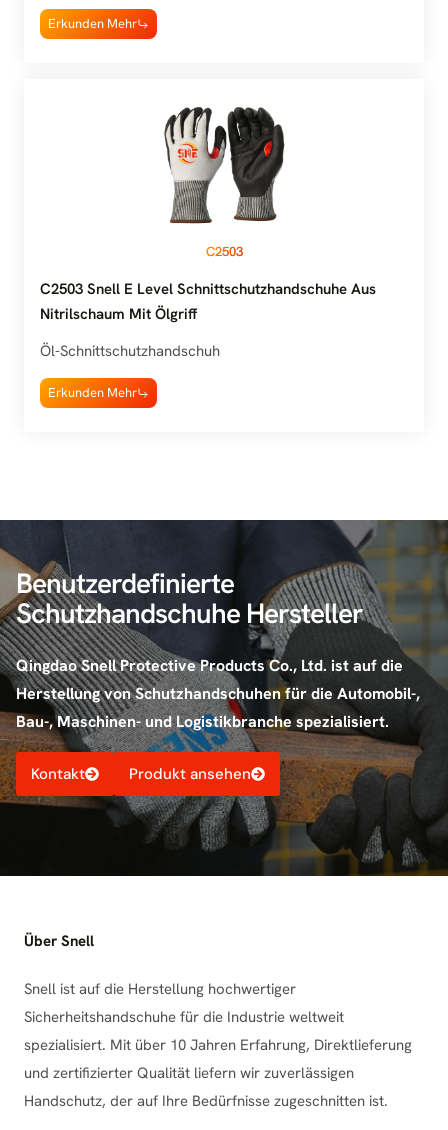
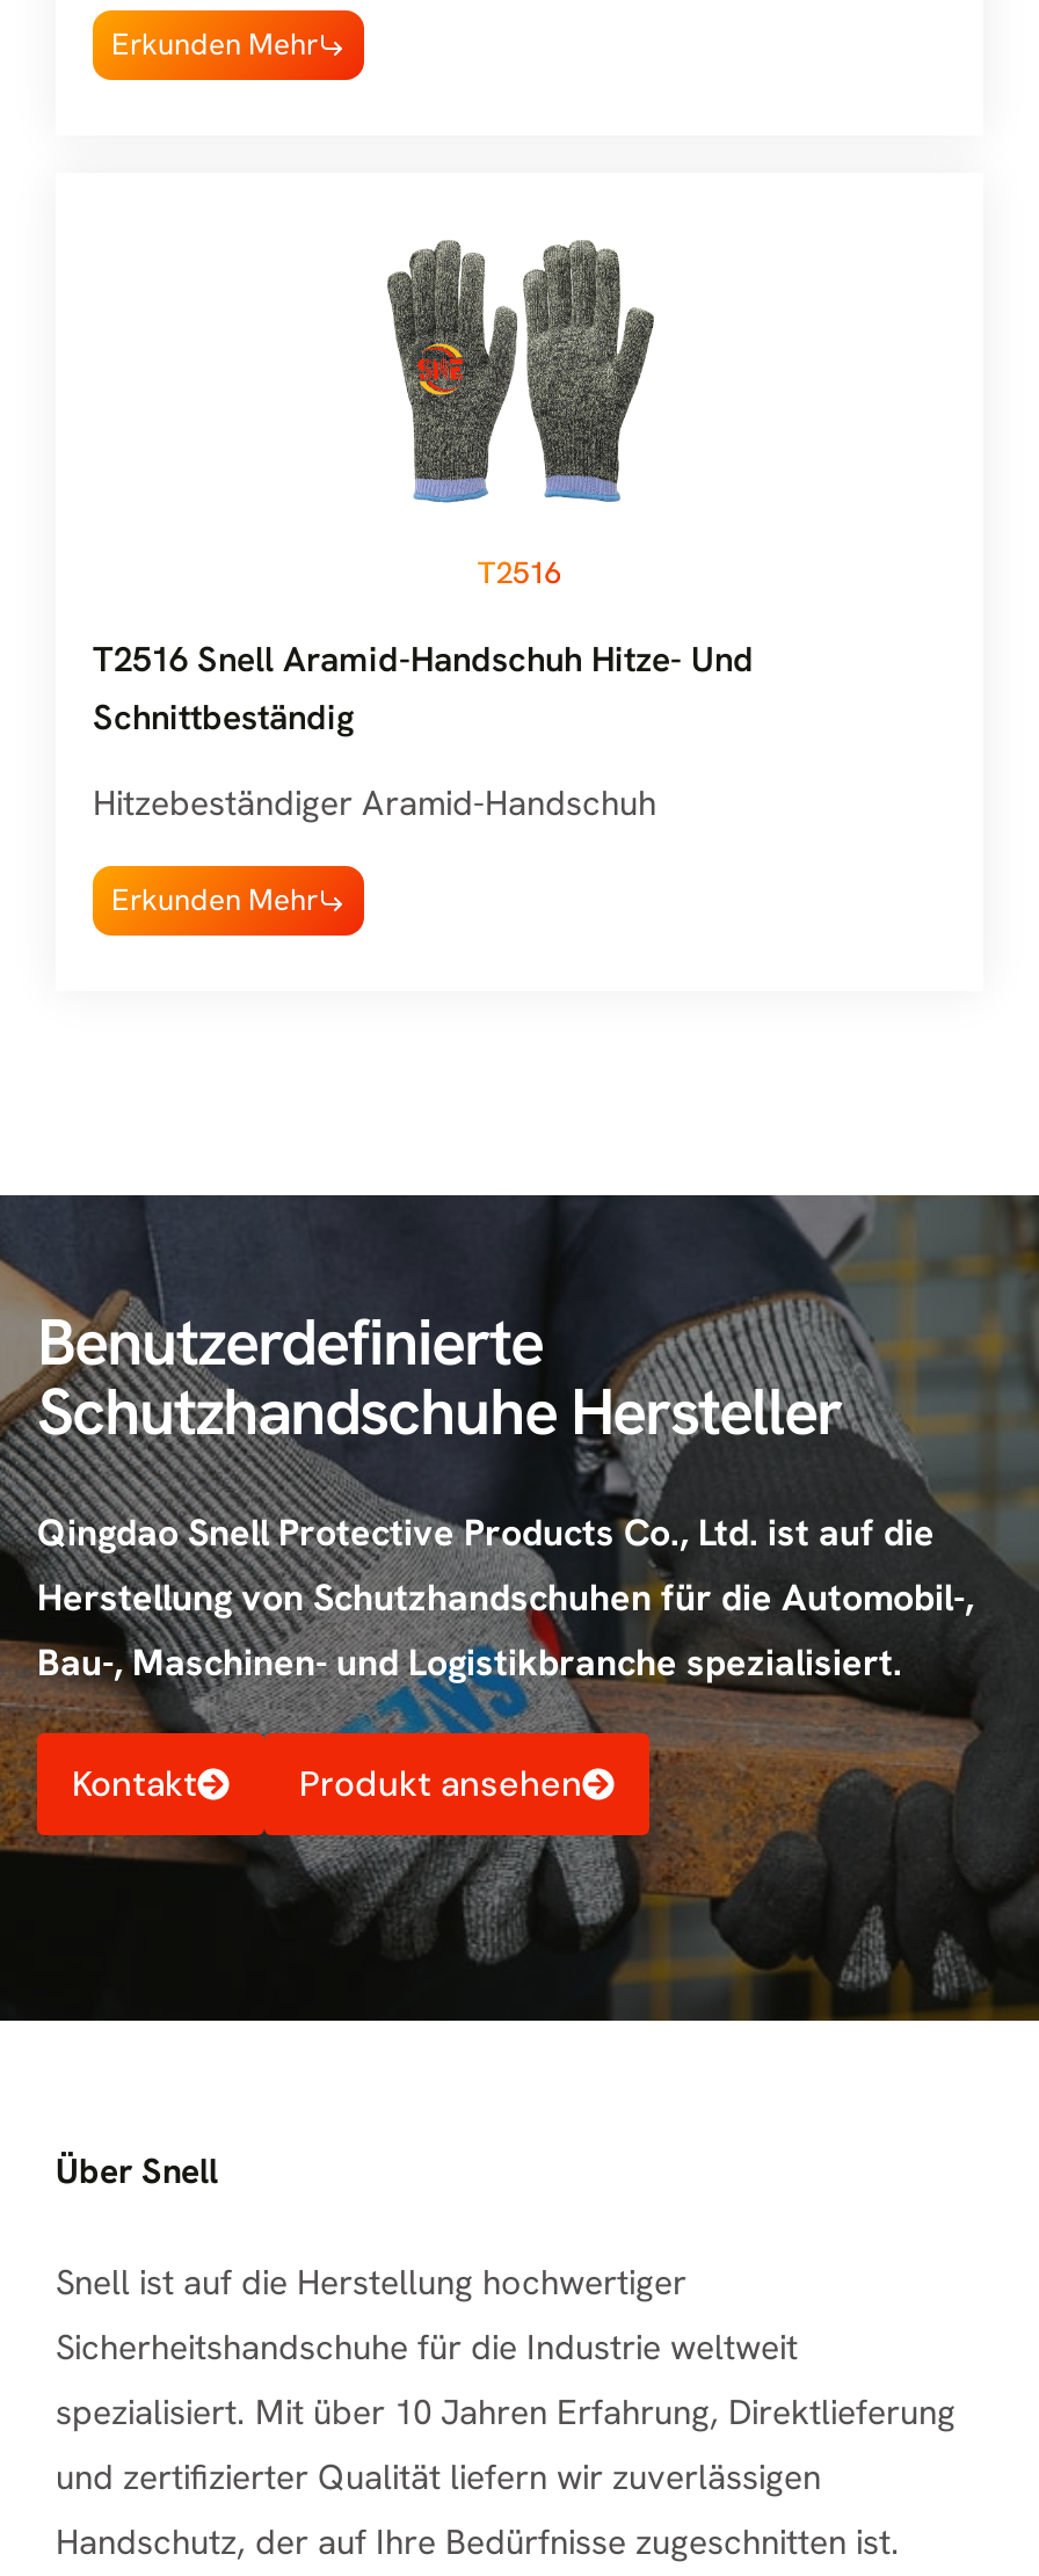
- [image]
- C2503
+ [image]
+ T2516

- C2503 Snell E Level Schnittschutzhandschuhe Aus
- Nitrilschaum Mit Ölgriff
+ T2516 Snell Aramid-Handschuh Hitze- Und
+ Schnittbeständig

- Öl-Schnittschutzhandschuh
+ Hitzebeständiger Aramid-Handschuh
